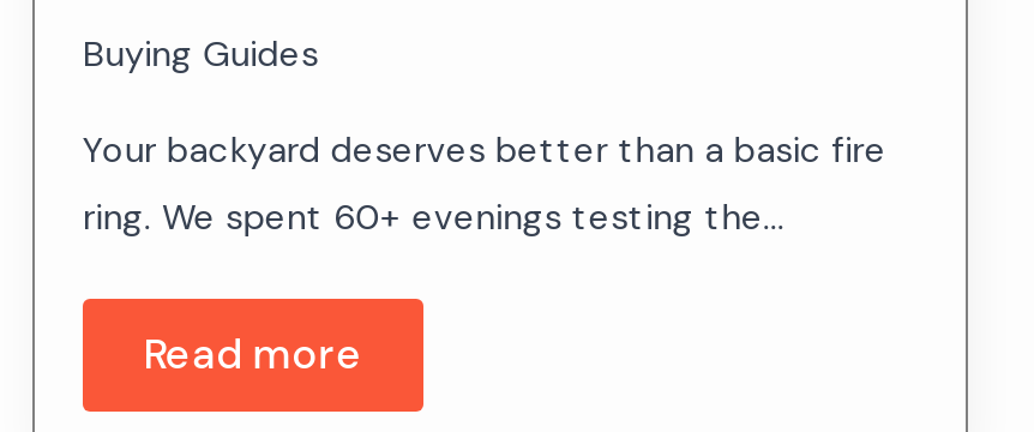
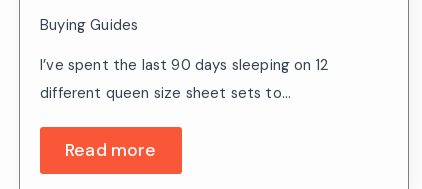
- Your backyard deserves better than a basic fire
- ring. We spent 60+ evenings testing the…
+ I’ve spent the last 90 days sleeping on 12
+ different queen size sheet sets to…
